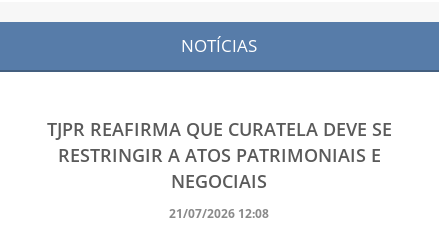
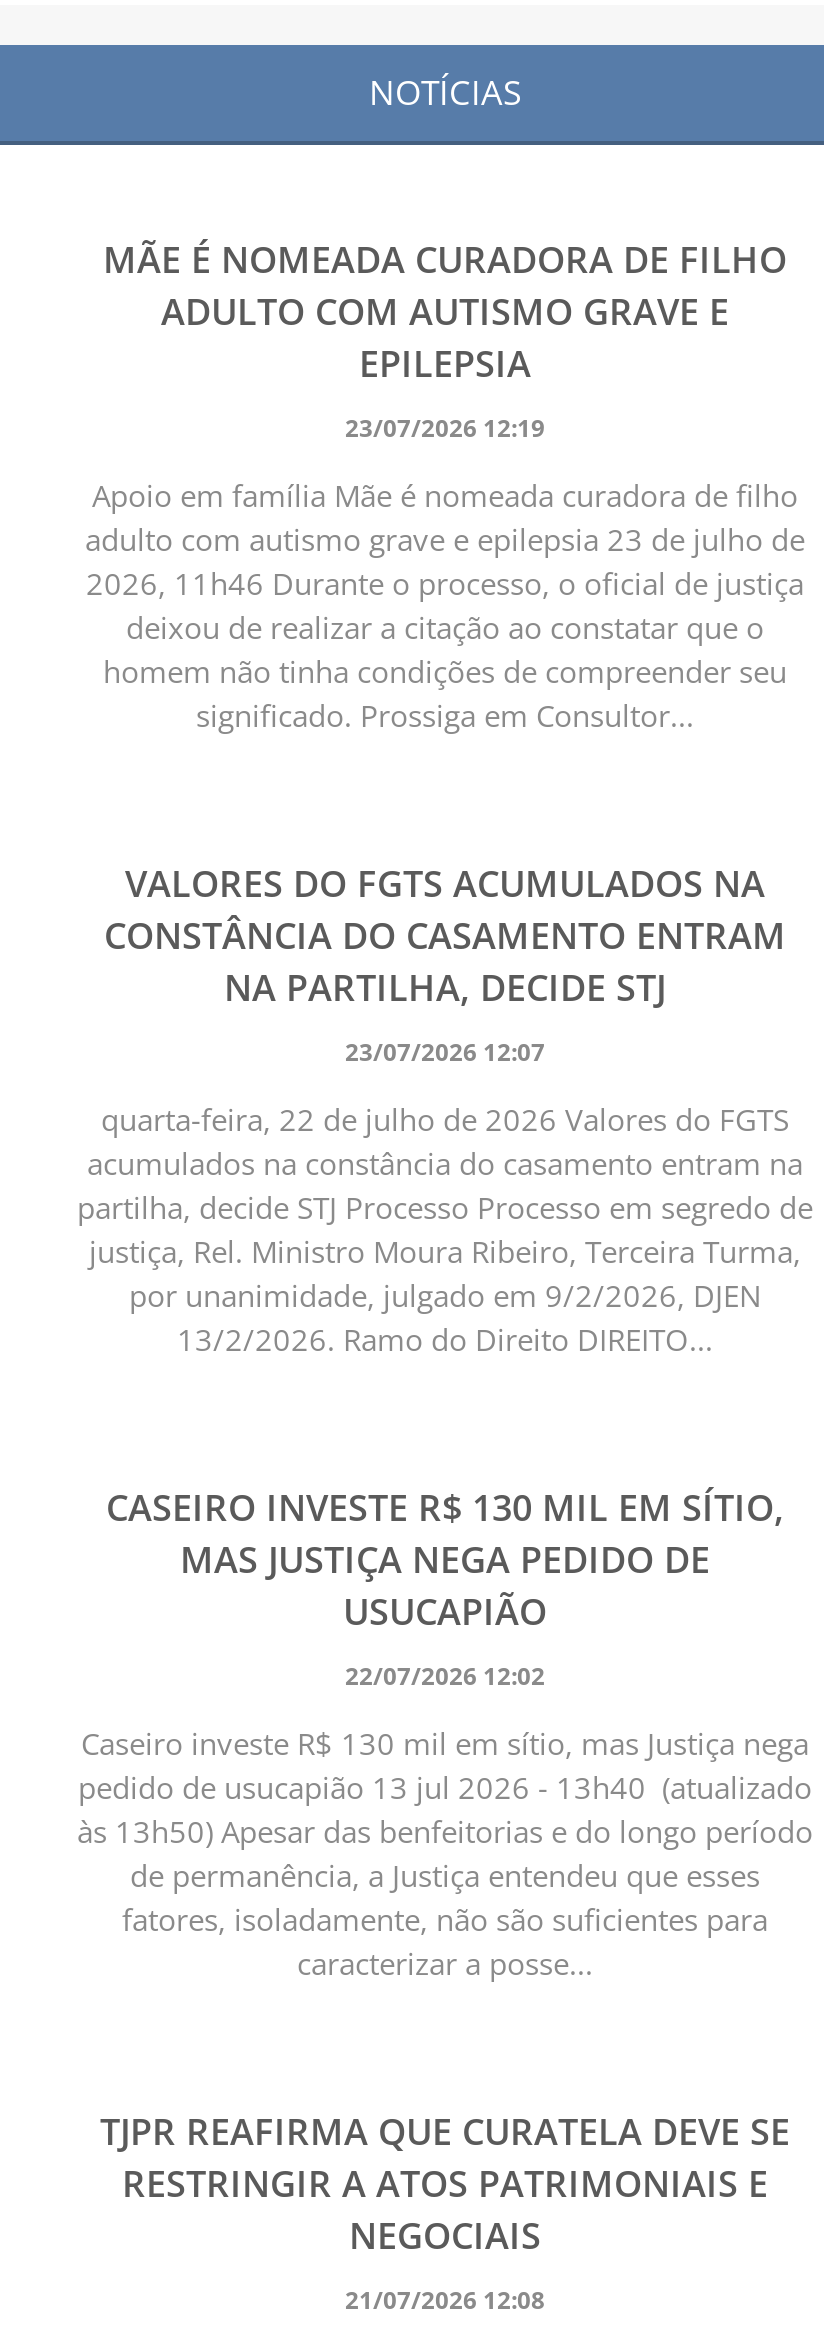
+ VALORES DO FGTS ACUMULADOS NA
+ CONSTÂNCIA DO CASAMENTO ENTRAM
+ NA PARTILHA, DECIDE STJ
+ 23/07/2026 12:07
+ quarta-feira, 22 de julho de 2026 Valores do FGTS
+ acumulados na constância do casamento entram na
+ partilha, decide STJ Processo Processo em segredo de
+ justiça, Rel. Ministro Moura Ribeiro, Terceira Turma,
+ por unanimidade, julgado em 9/2/2026, DJEN
+ 13/2/2026. Ramo do Direito DIREITO...

+ CASEIRO INVESTE R$ 130 MIL EM SÍTIO,
+ MAS JUSTIÇA NEGA PEDIDO DE
+ USUCAPIÃO
+ 22/07/2026 12:02
+ Caseiro investe R$ 130 mil em sítio, mas Justiça nega
+ pedido de usucapião 13 jul 2026 - 13h40 (atualizado
+ às 13h50) Apesar das benfeitorias e do longo período
+ de permanência, a Justiça entendeu que esses
+ fatores, isoladamente, não são suficientes para
+ caracterizar a posse...

+ MÃE É NOMEADA CURADORA DE FILHO
+ ADULTO COM AUTISMO GRAVE E
+ EPILEPSIA
+ 23/07/2026 12:19
+ Apoio em família Mãe é nomeada curadora de filho
+ adulto com autismo grave e epilepsia 23 de julho de
+ 2026, 11h46 Durante o processo, o oficial de justiça
+ deixou de realizar a citação ao constatar que o
+ homem não tinha condições de compreender seu
+ significado. Prossiga em Consultor...
